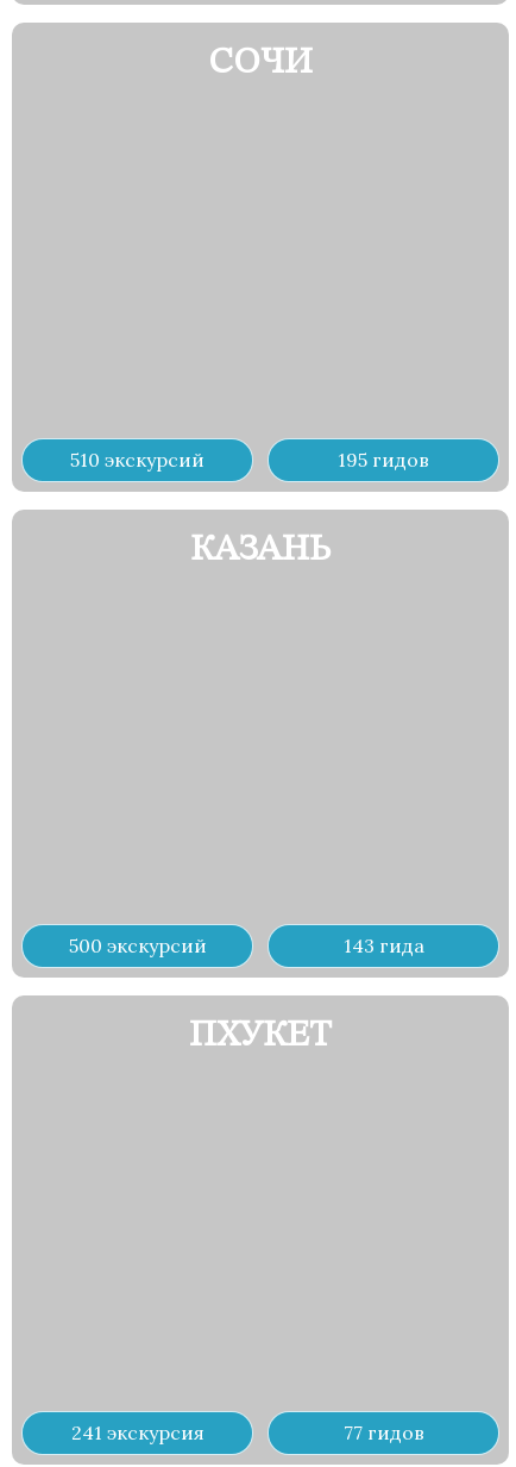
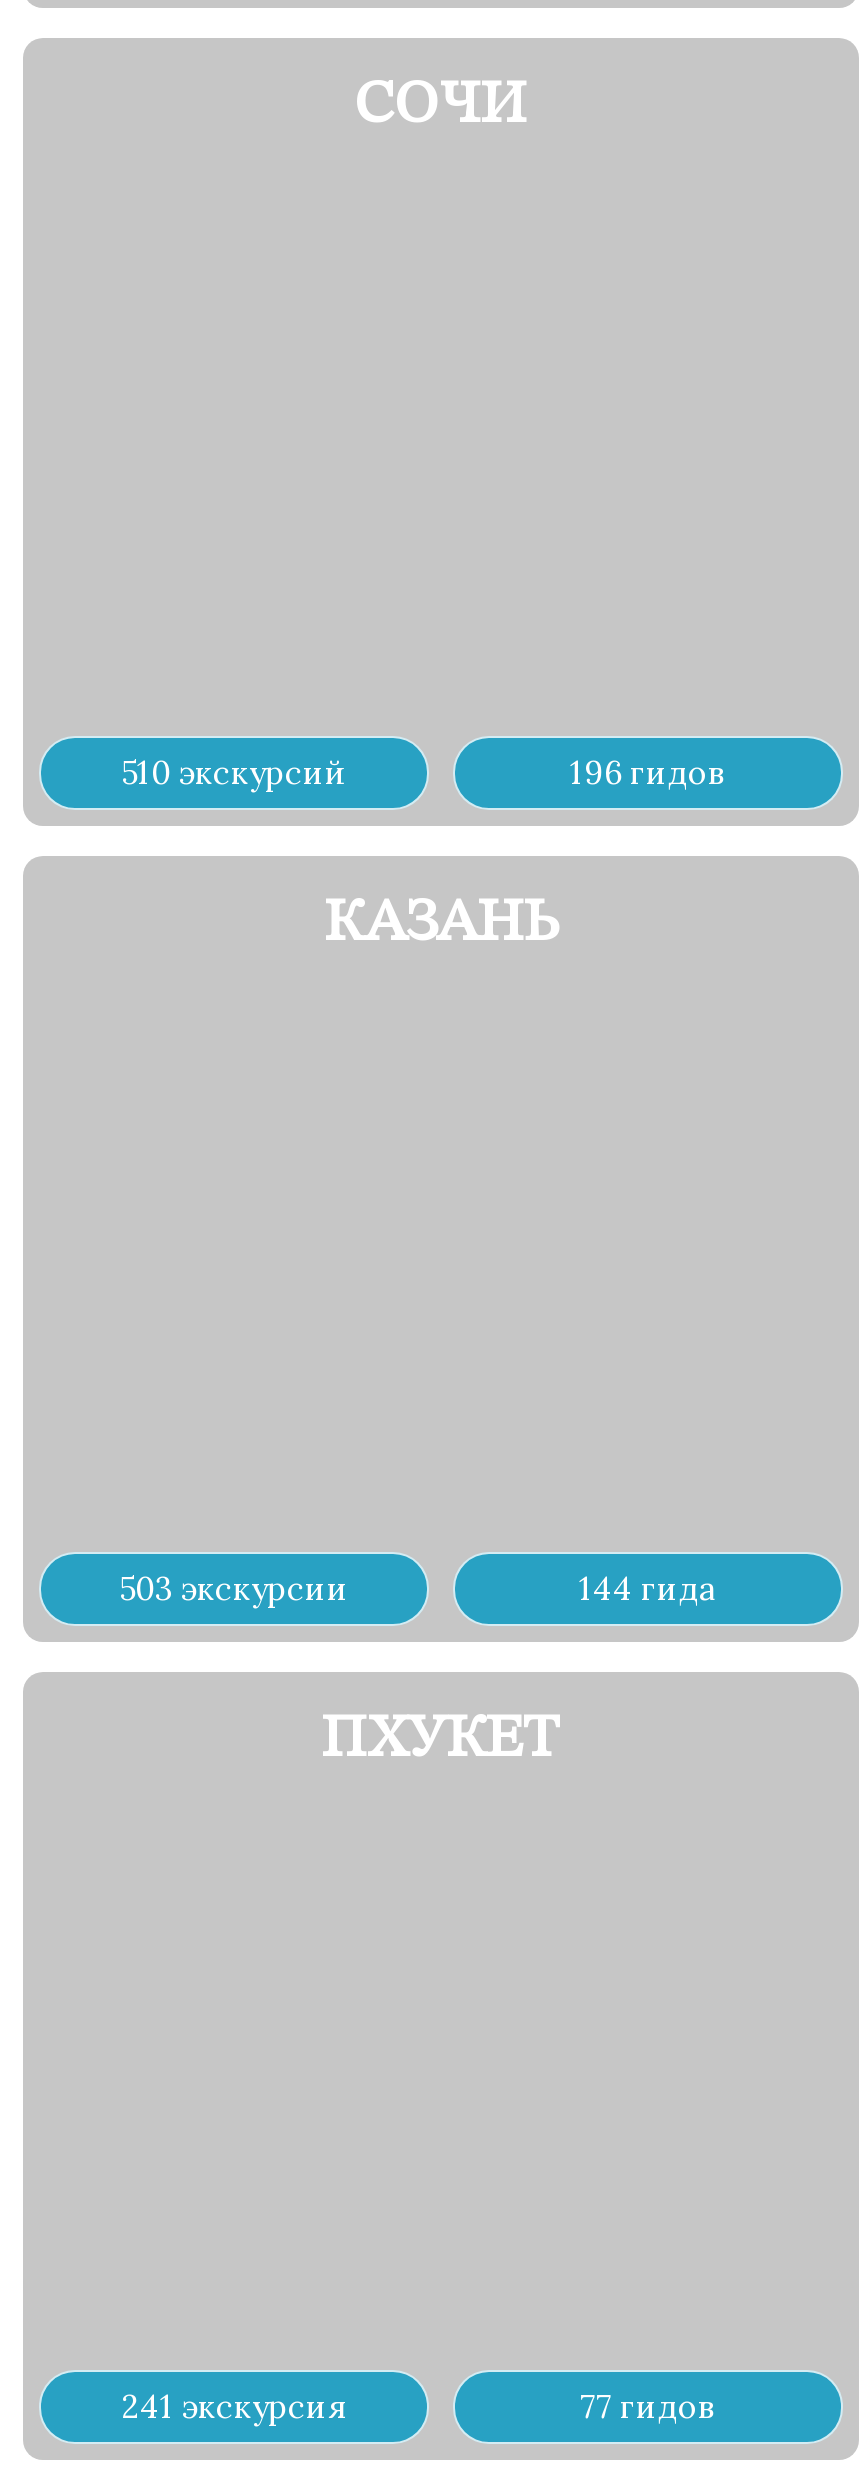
- 195 гидов
+ 196 гидов

- 500 экскурсий
- 143 гида
+ 503 экскурсии
+ 144 гида
